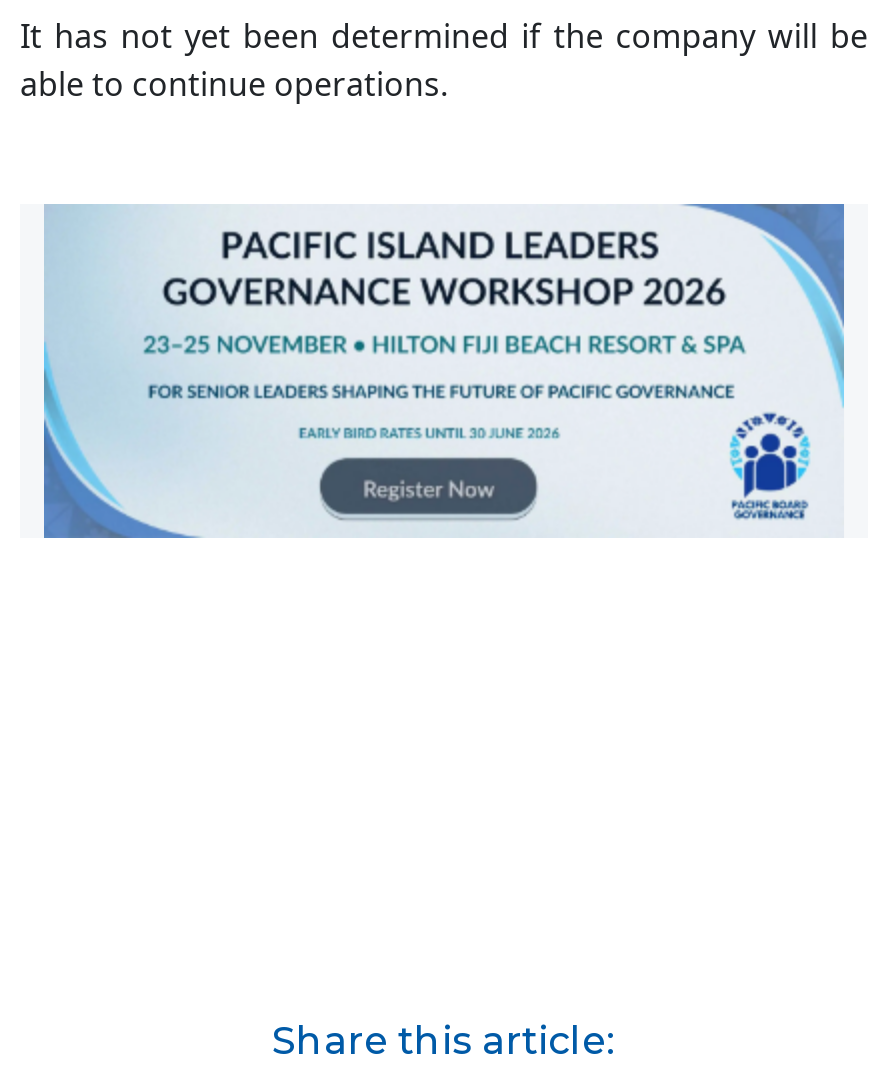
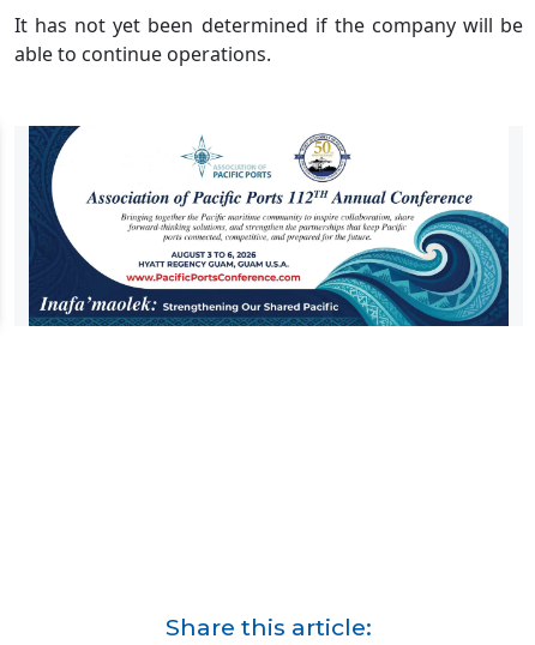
- [image]
+ [image]
